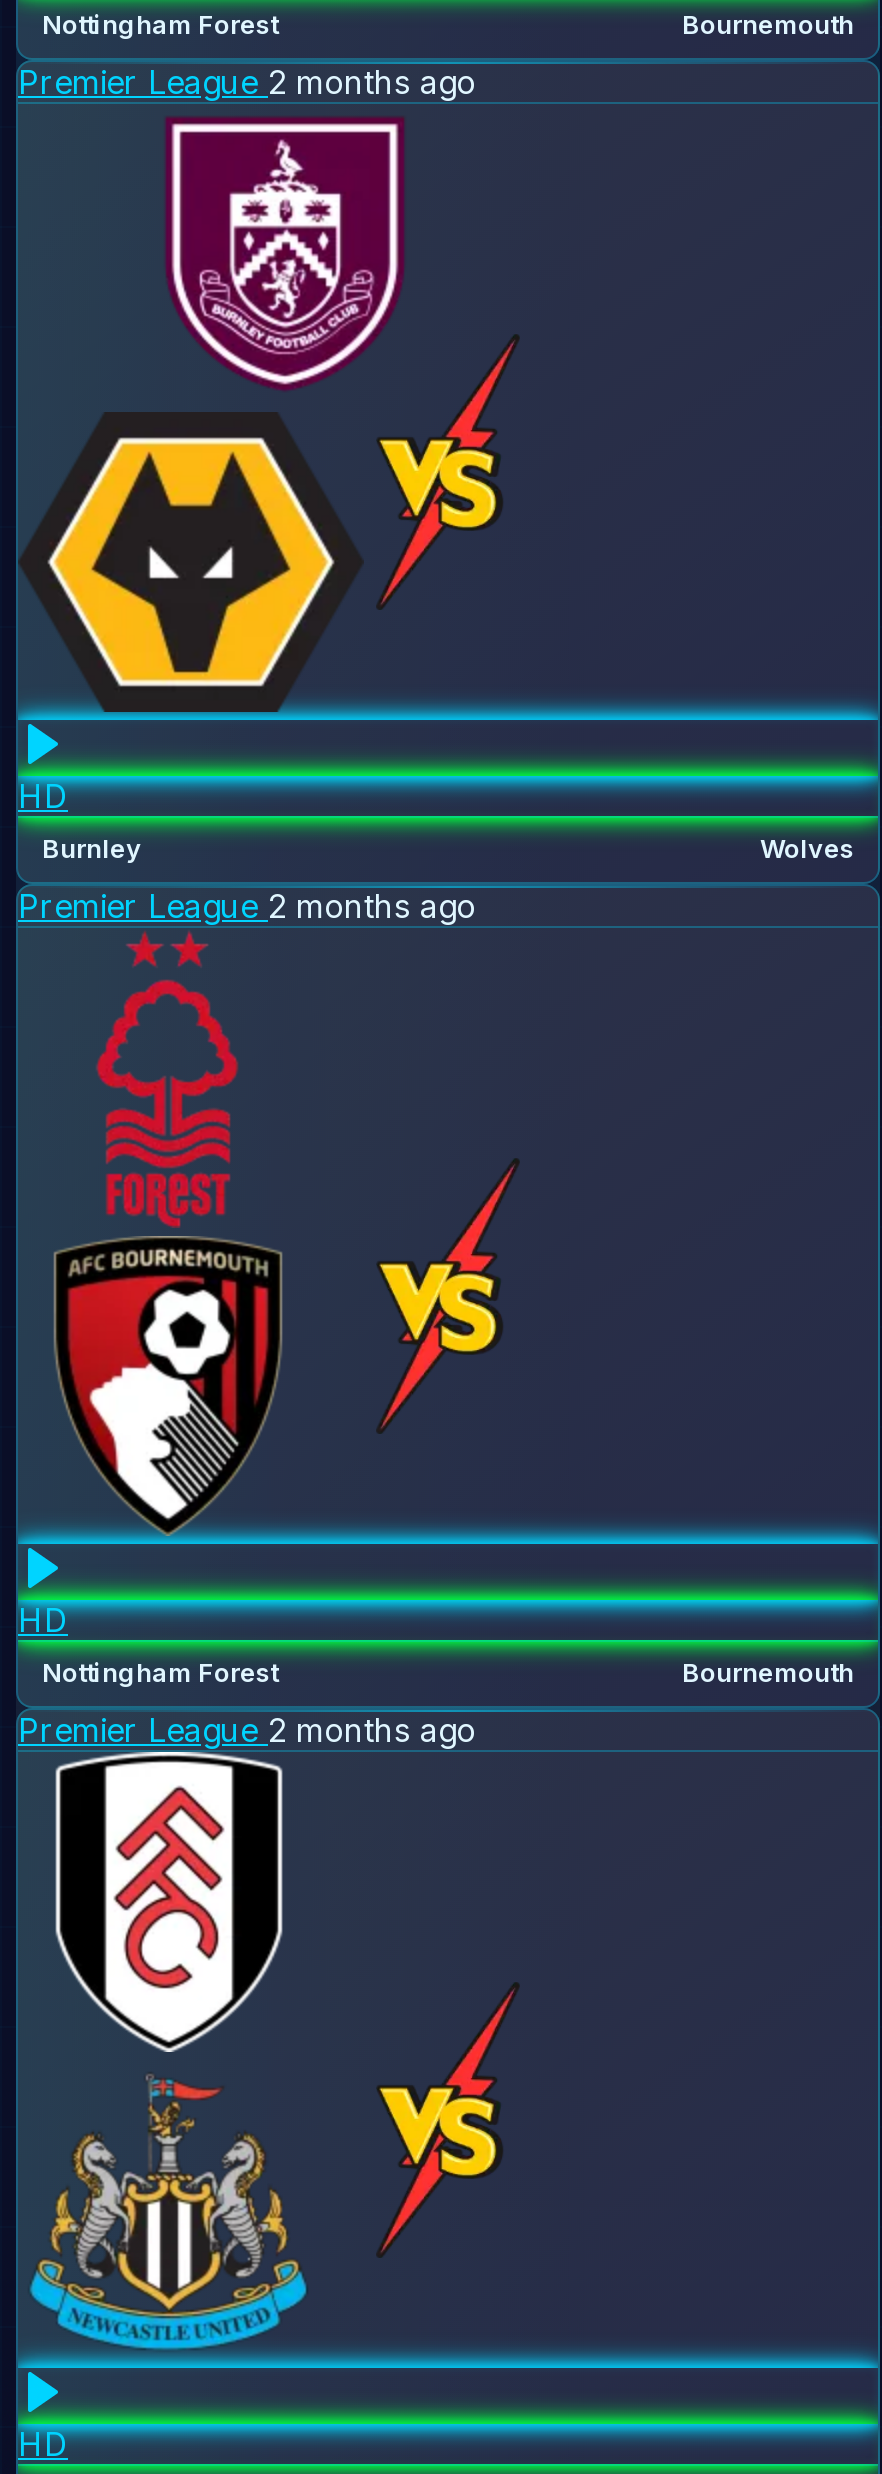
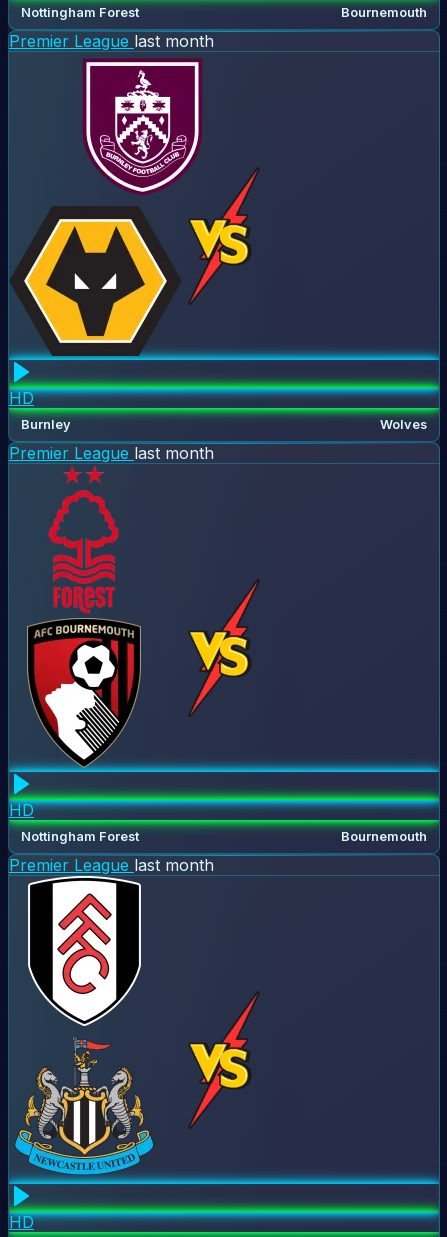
- Premier League 2 months ago
+ Premier League last month

- Premier League 2 months ago
+ Premier League last month

- Premier League 2 months ago
+ Premier League last month
